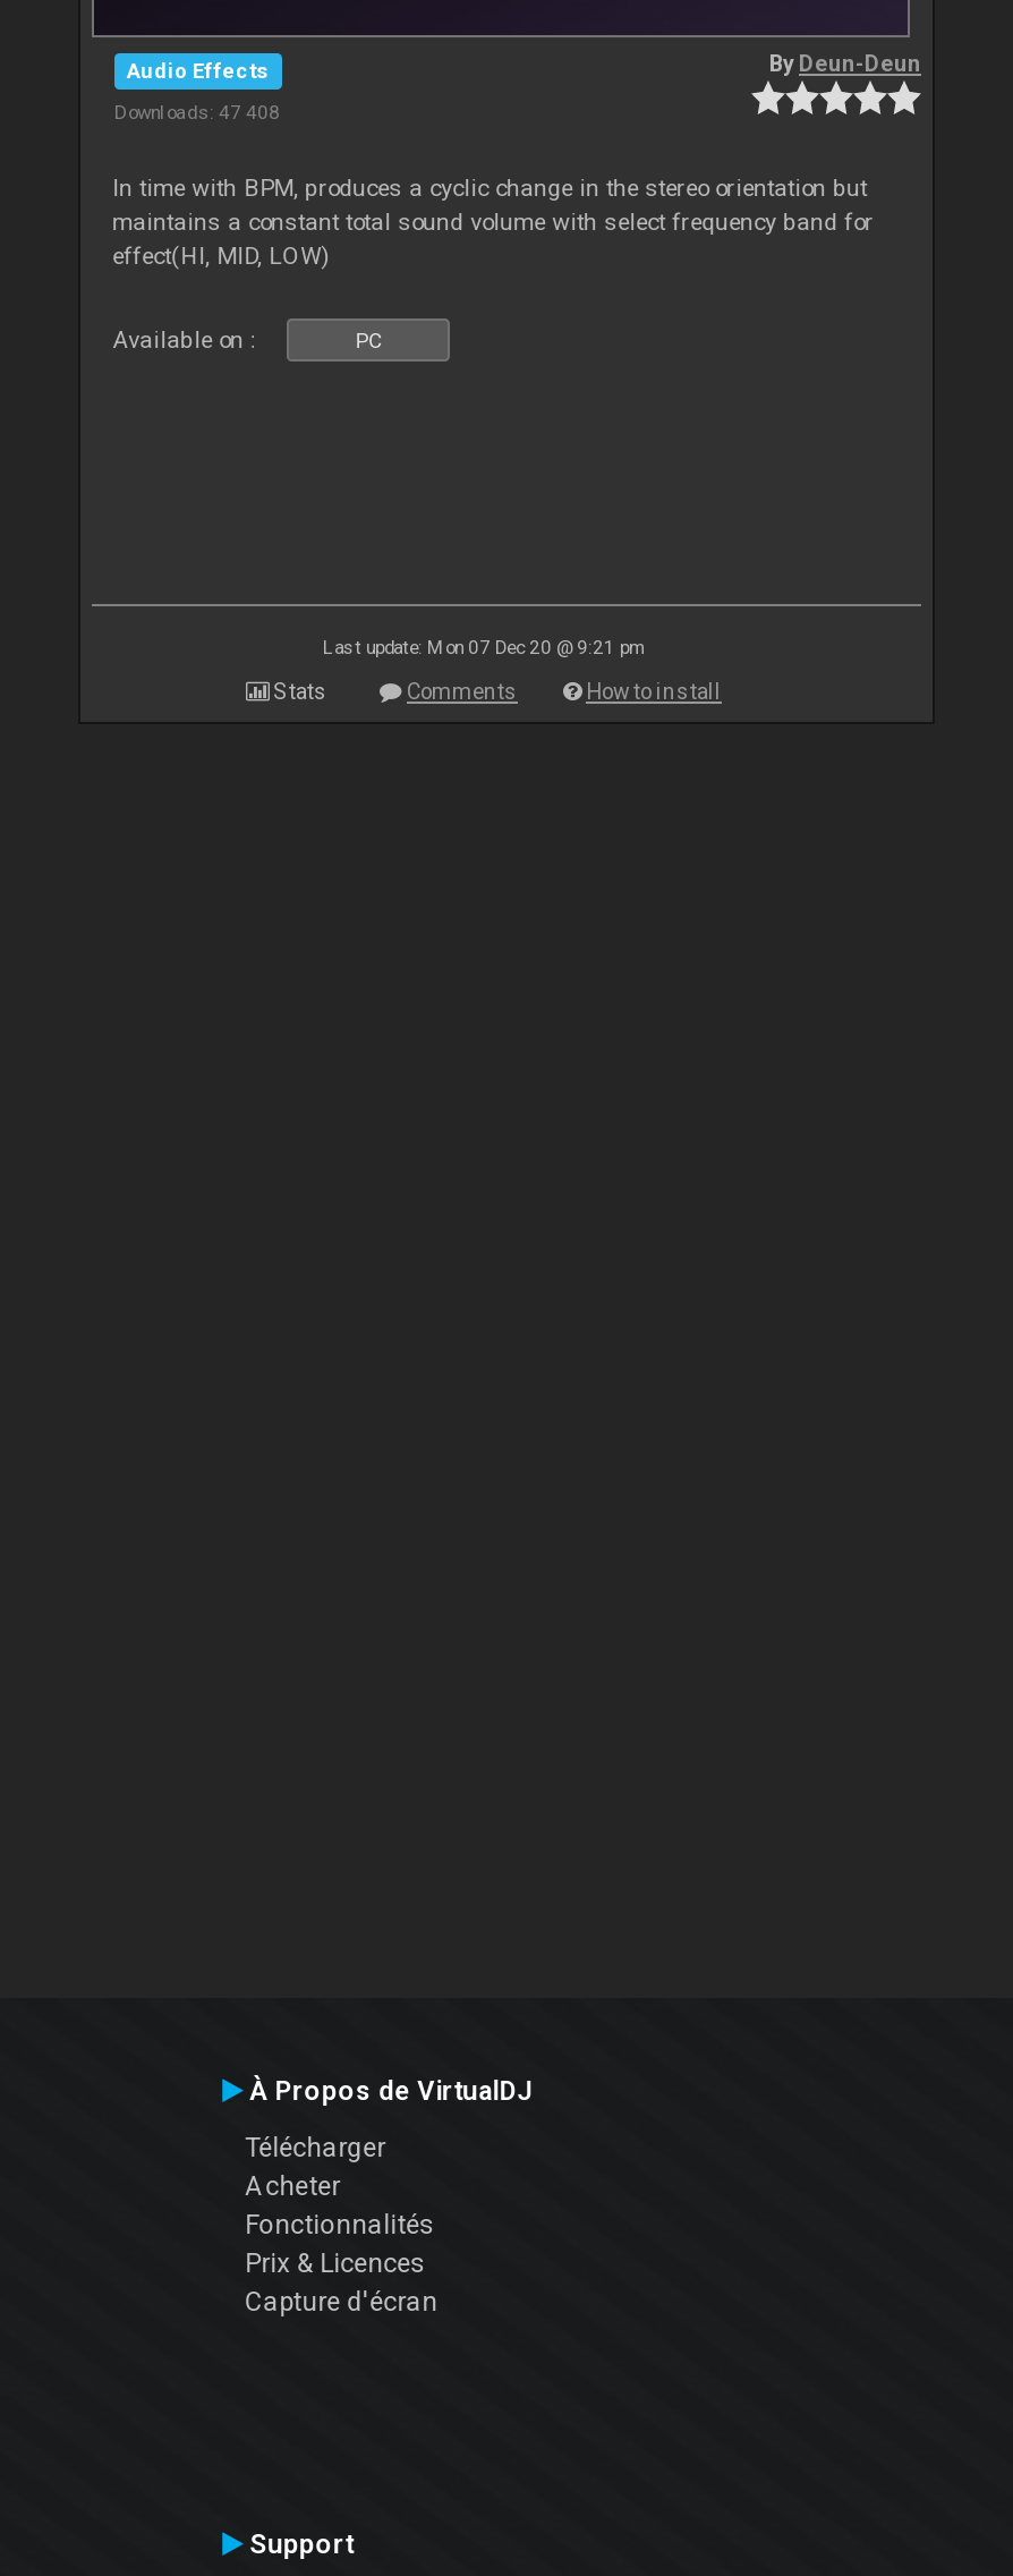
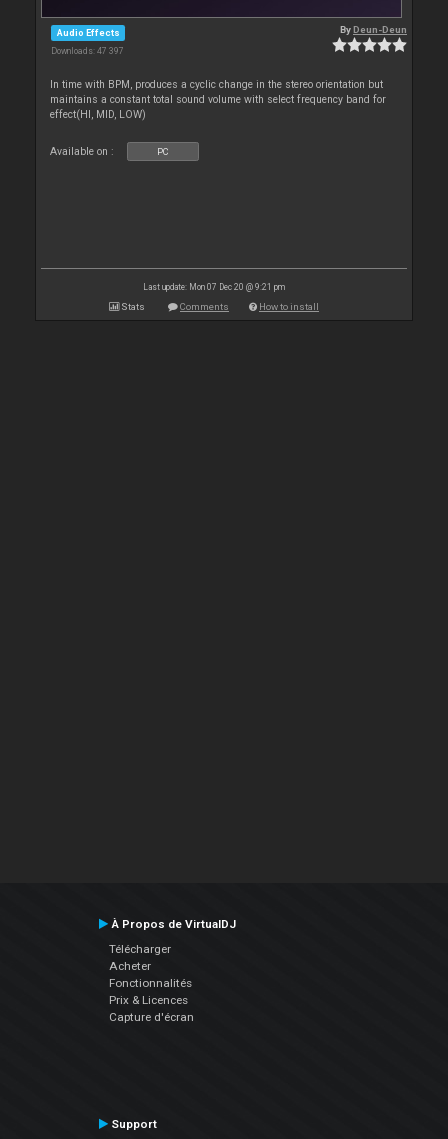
- Downloads: 47 408
+ Downloads: 47 397
